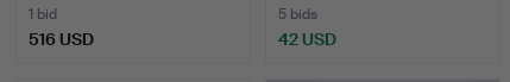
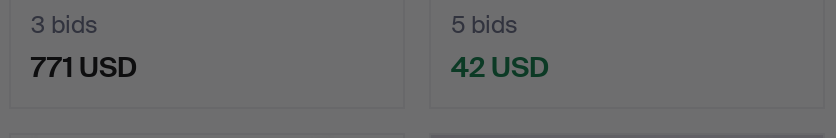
- 1 bid
- 516 USD
+ 3 bids
+ 771 USD
